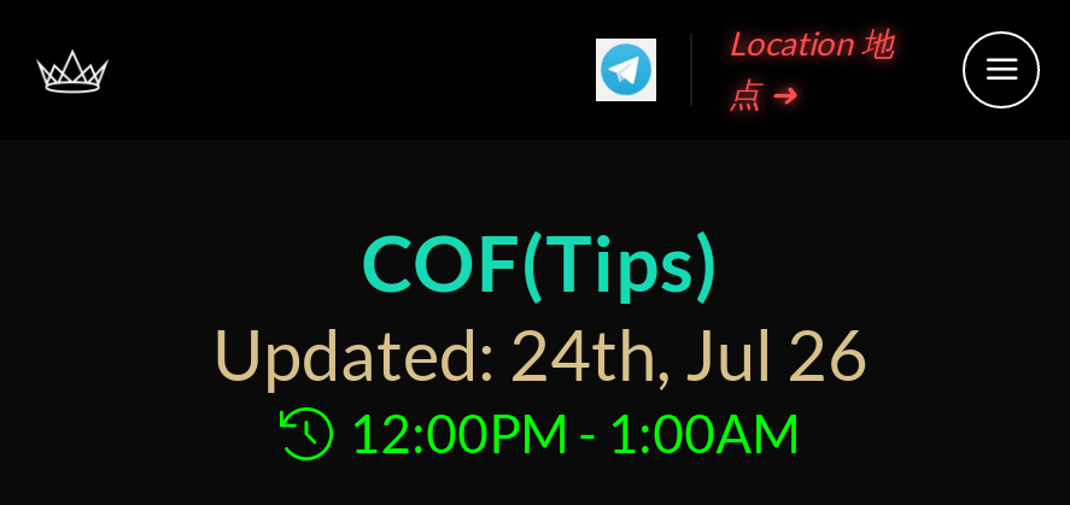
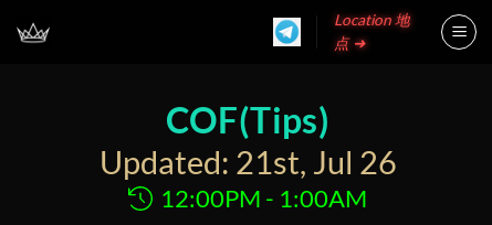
- Updated: 24th, Jul 26
+ Updated: 21st, Jul 26
